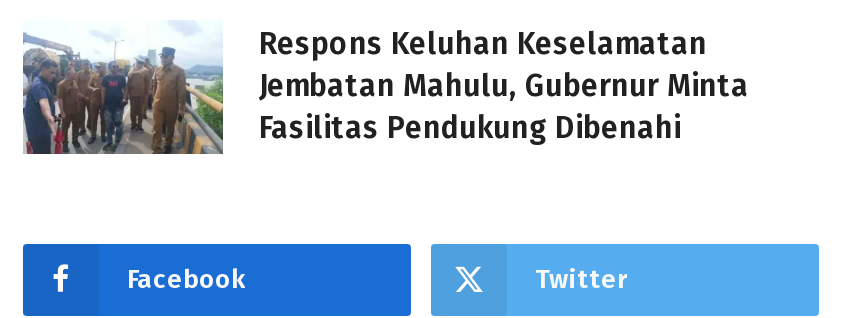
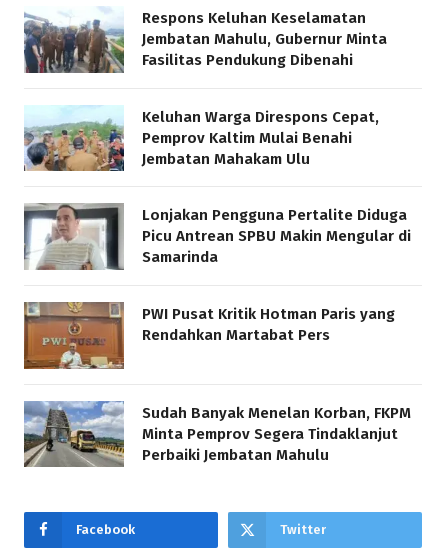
+ [image]
+ Keluhan Warga Direspons Cepat,
+ Pemprov Kaltim Mulai Benahi
+ Jembatan Mahakam Ulu
+ Lonjakan Pengguna Pertalite Diduga
+ Picu Antrean SPBU Makin Mengular di
+ Samarinda
+ PWI Pusat Kritik Hotman Paris yang
+ Rendahkan Martabat Pers

+ [image]
+ Sudah Banyak Menelan Korban, FKPM
+ Minta Pemprov Segera Tindaklanjut
+ Perbaiki Jembatan Mahulu

+ [image]

+ [image]
